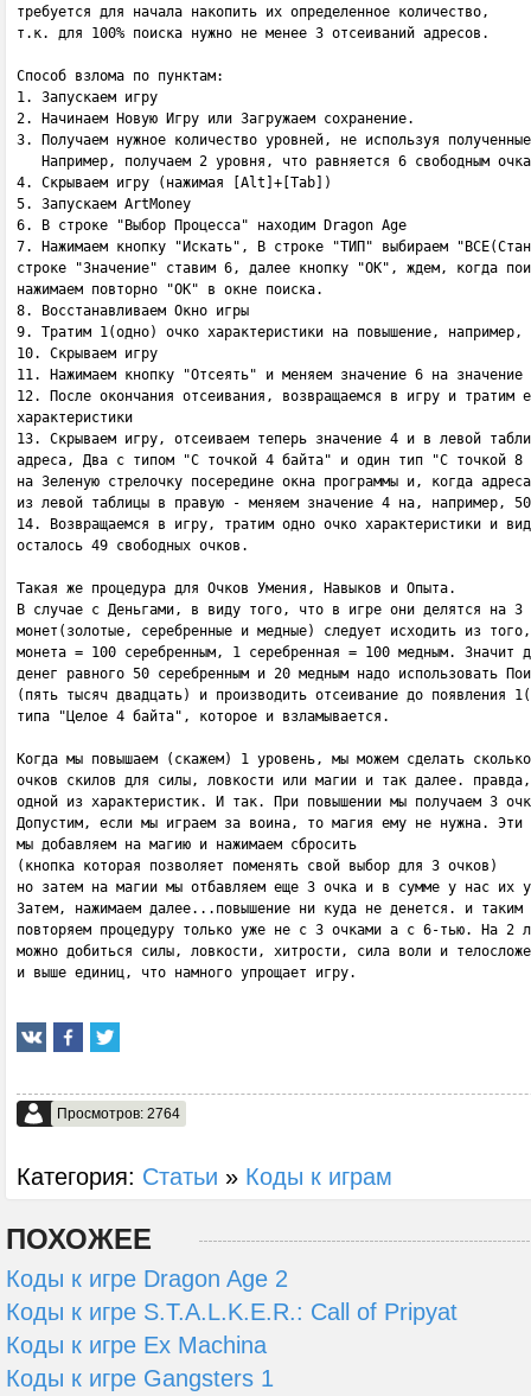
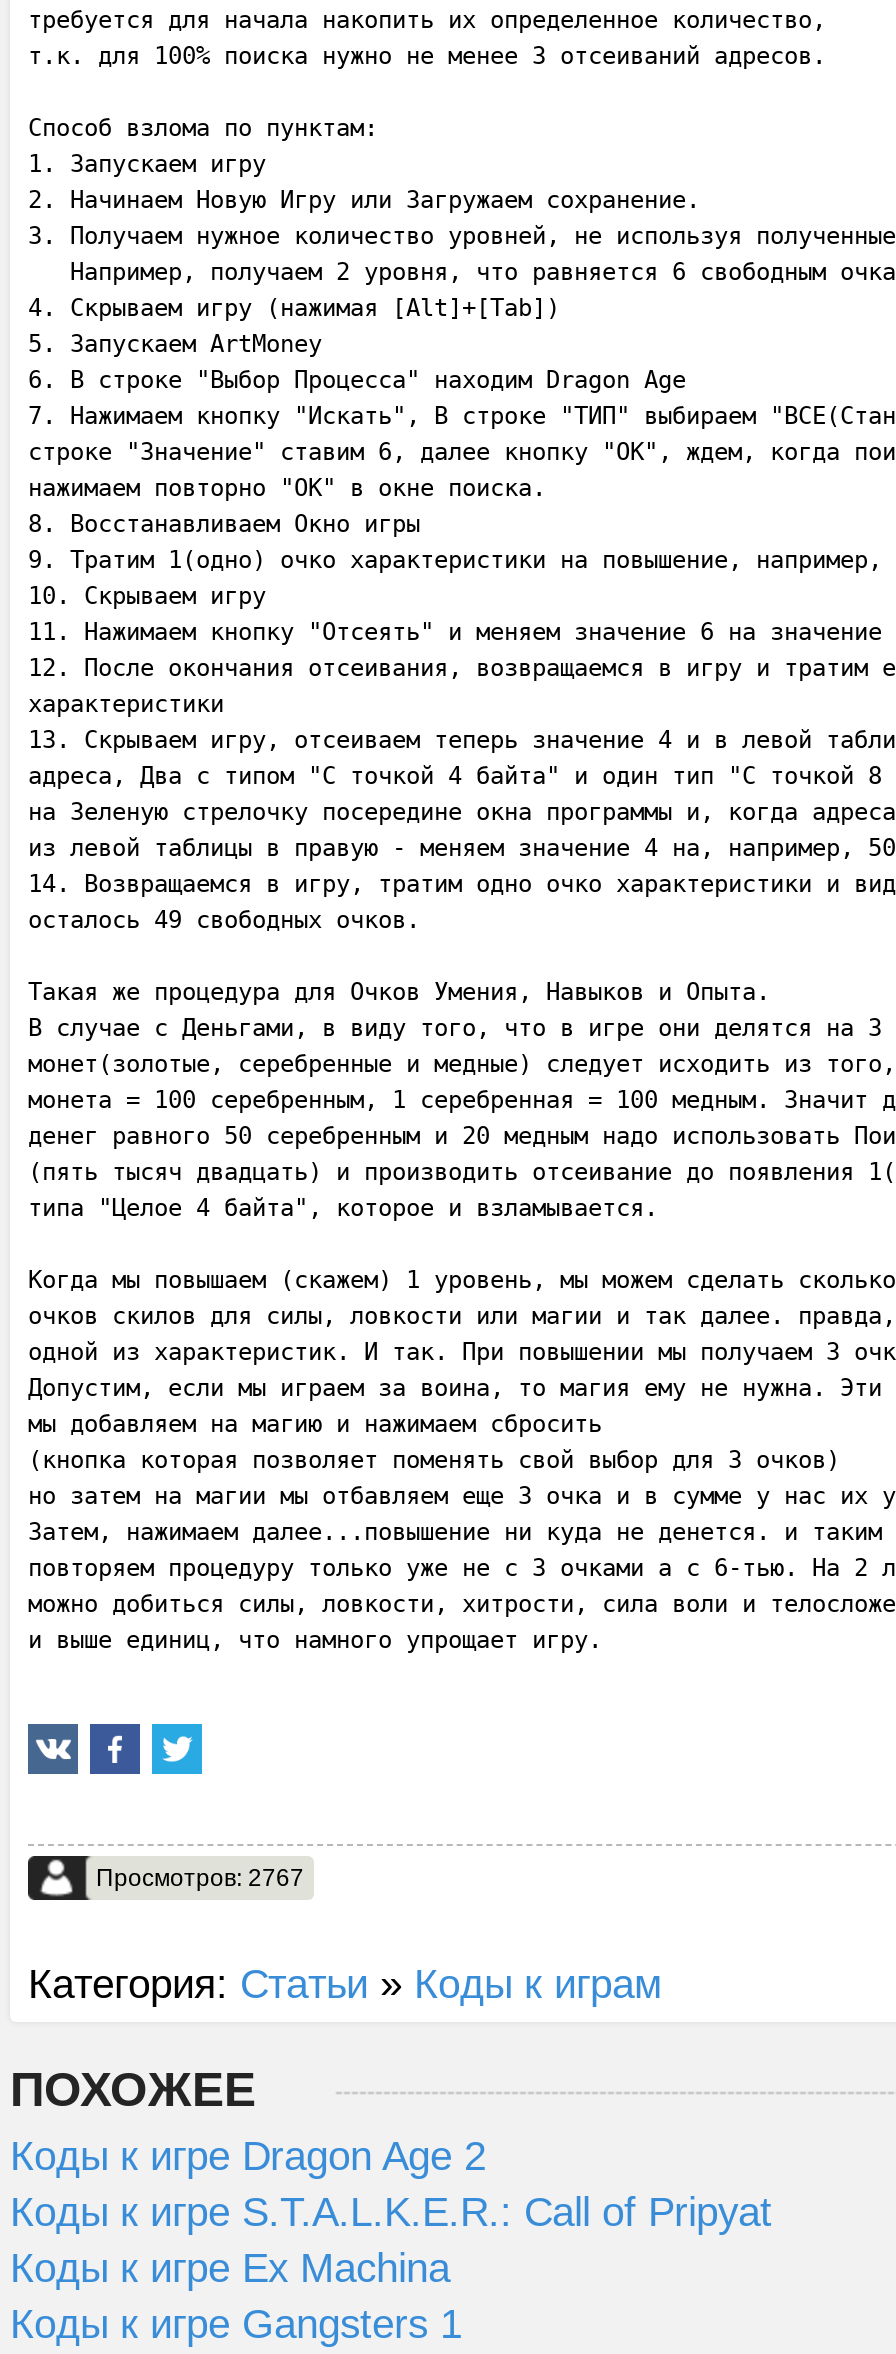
- Просмотров: 2764
+ Просмотров: 2767
